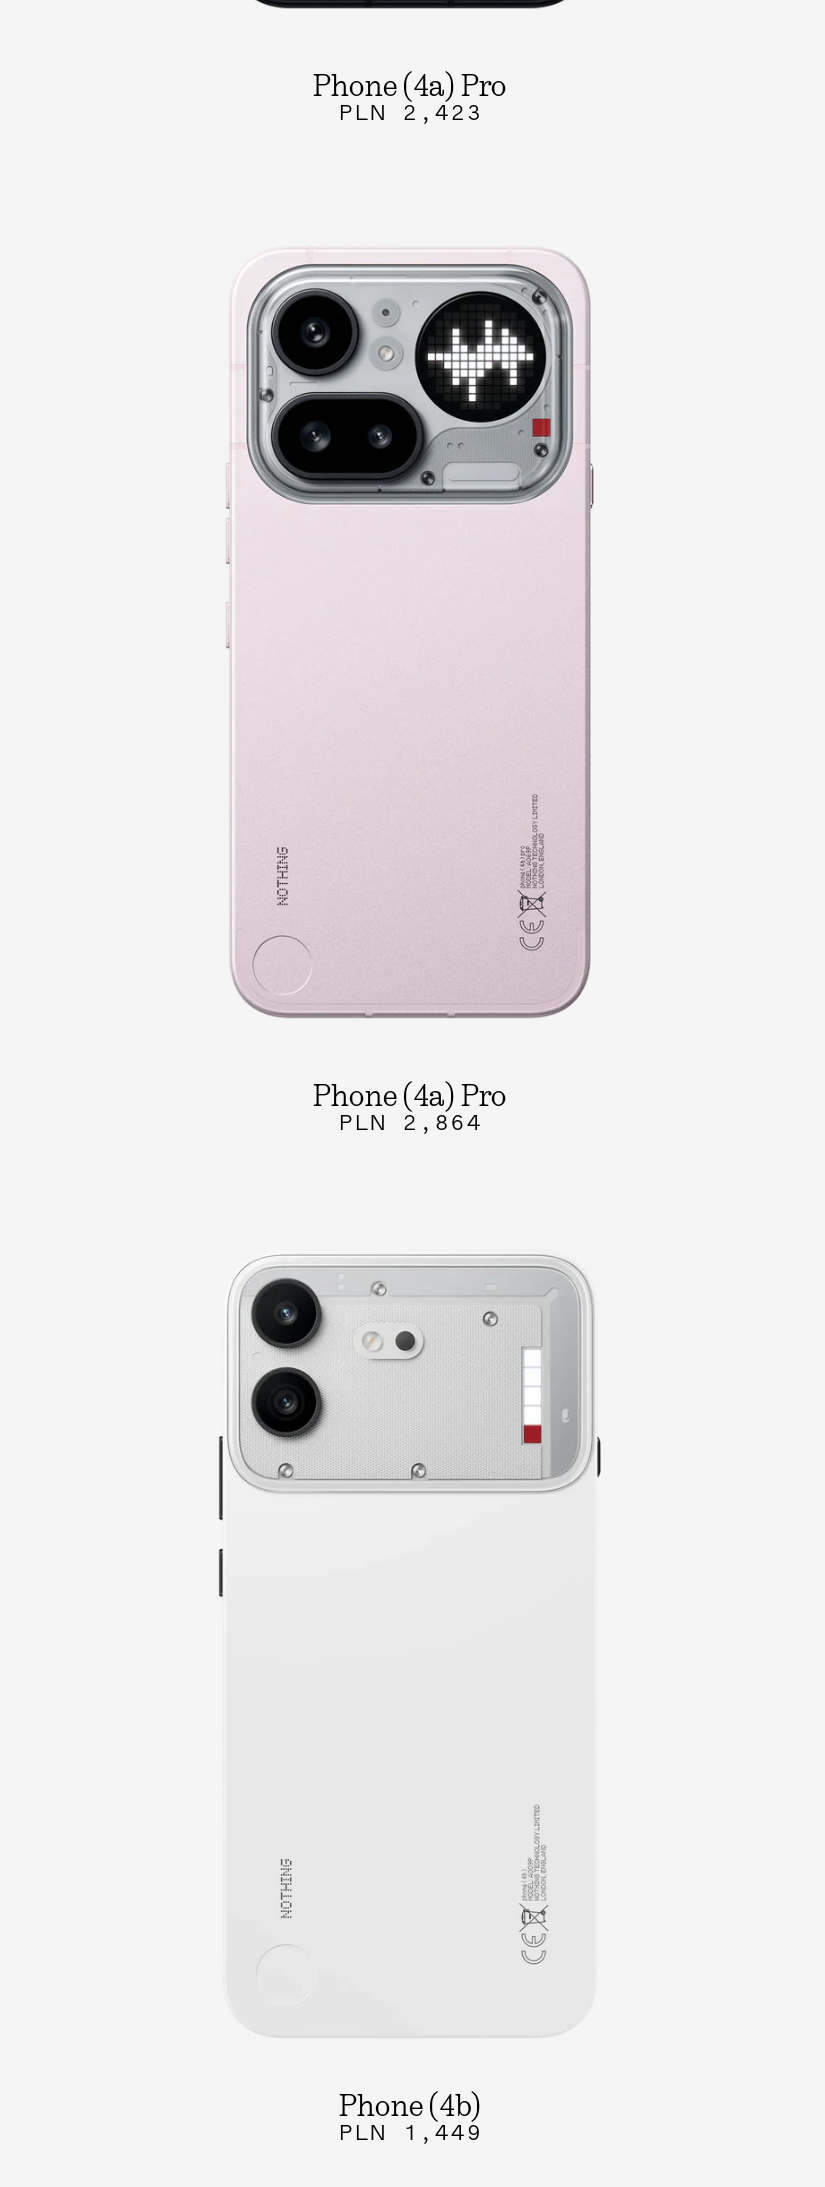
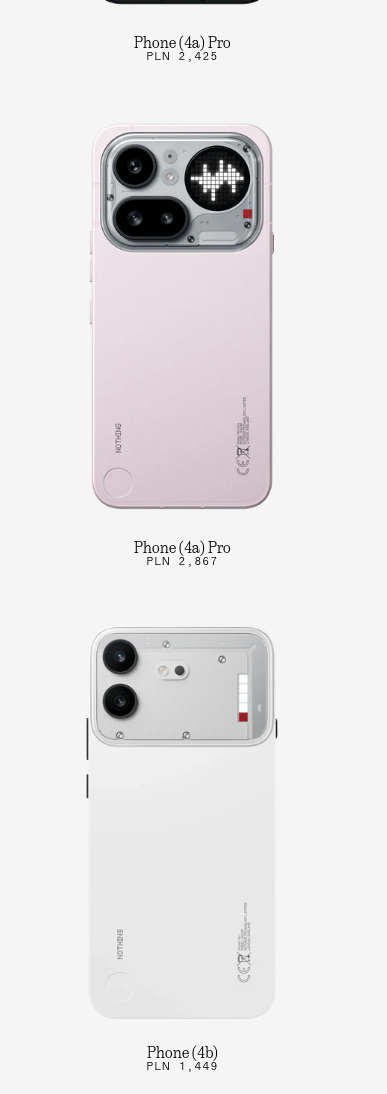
- PLN 2,423
+ PLN 2,425

- PLN 2,864
+ PLN 2,867
